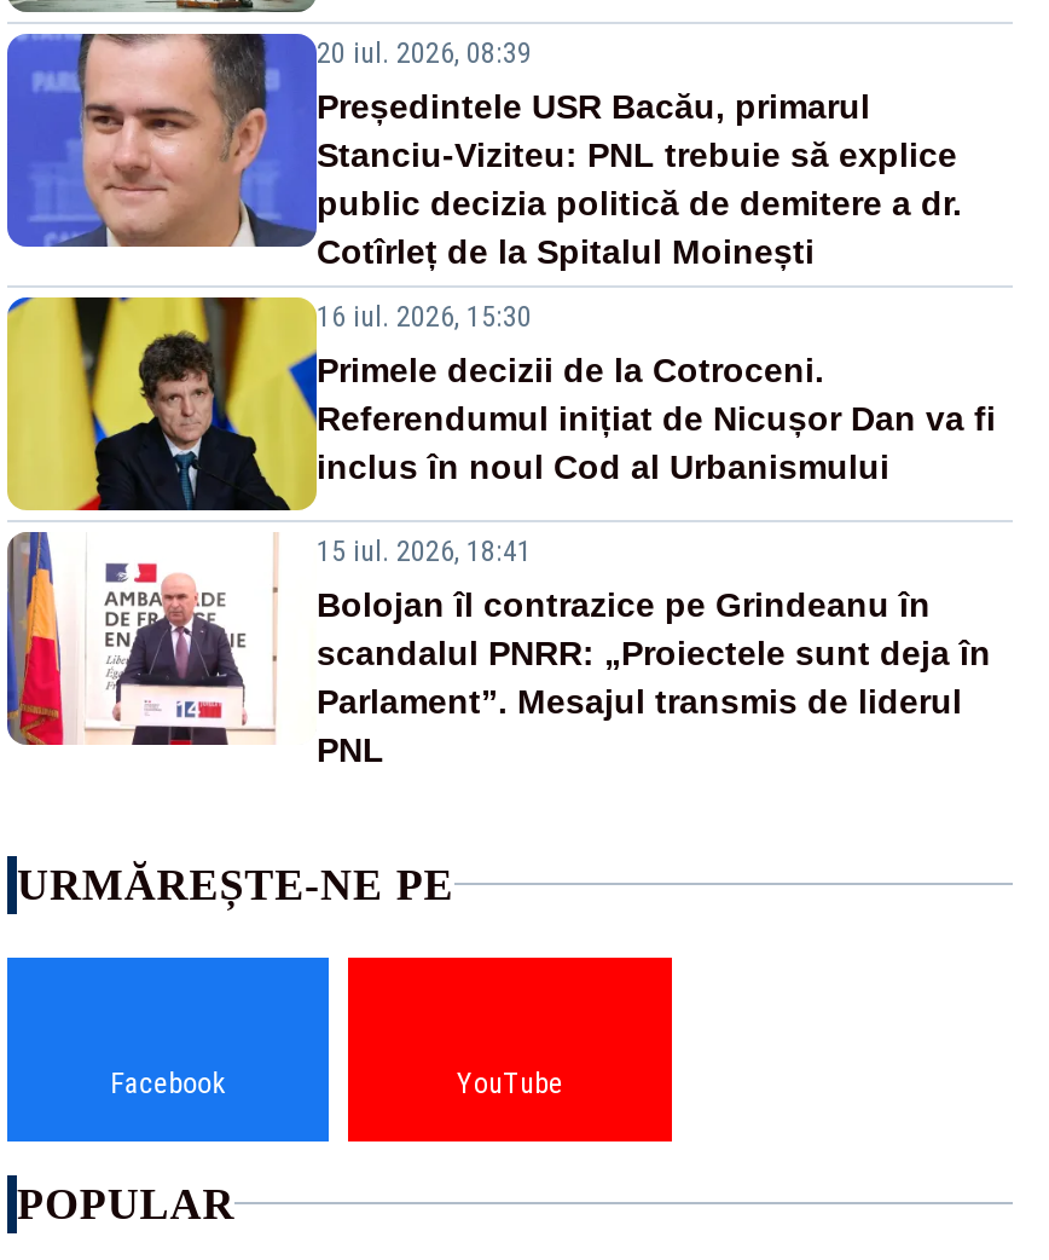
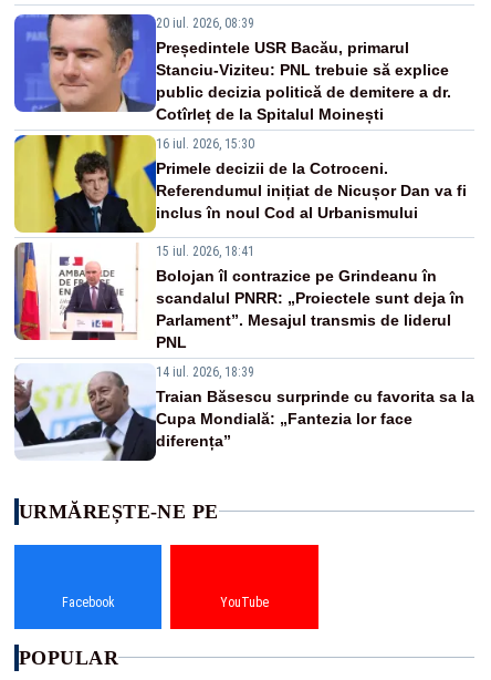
+ [image]
+ 14 iul. 2026, 18:39
+ Traian Băsescu surprinde cu favorita sa la
+ Cupa Mondială: „Fantezia lor face
+ diferența”
